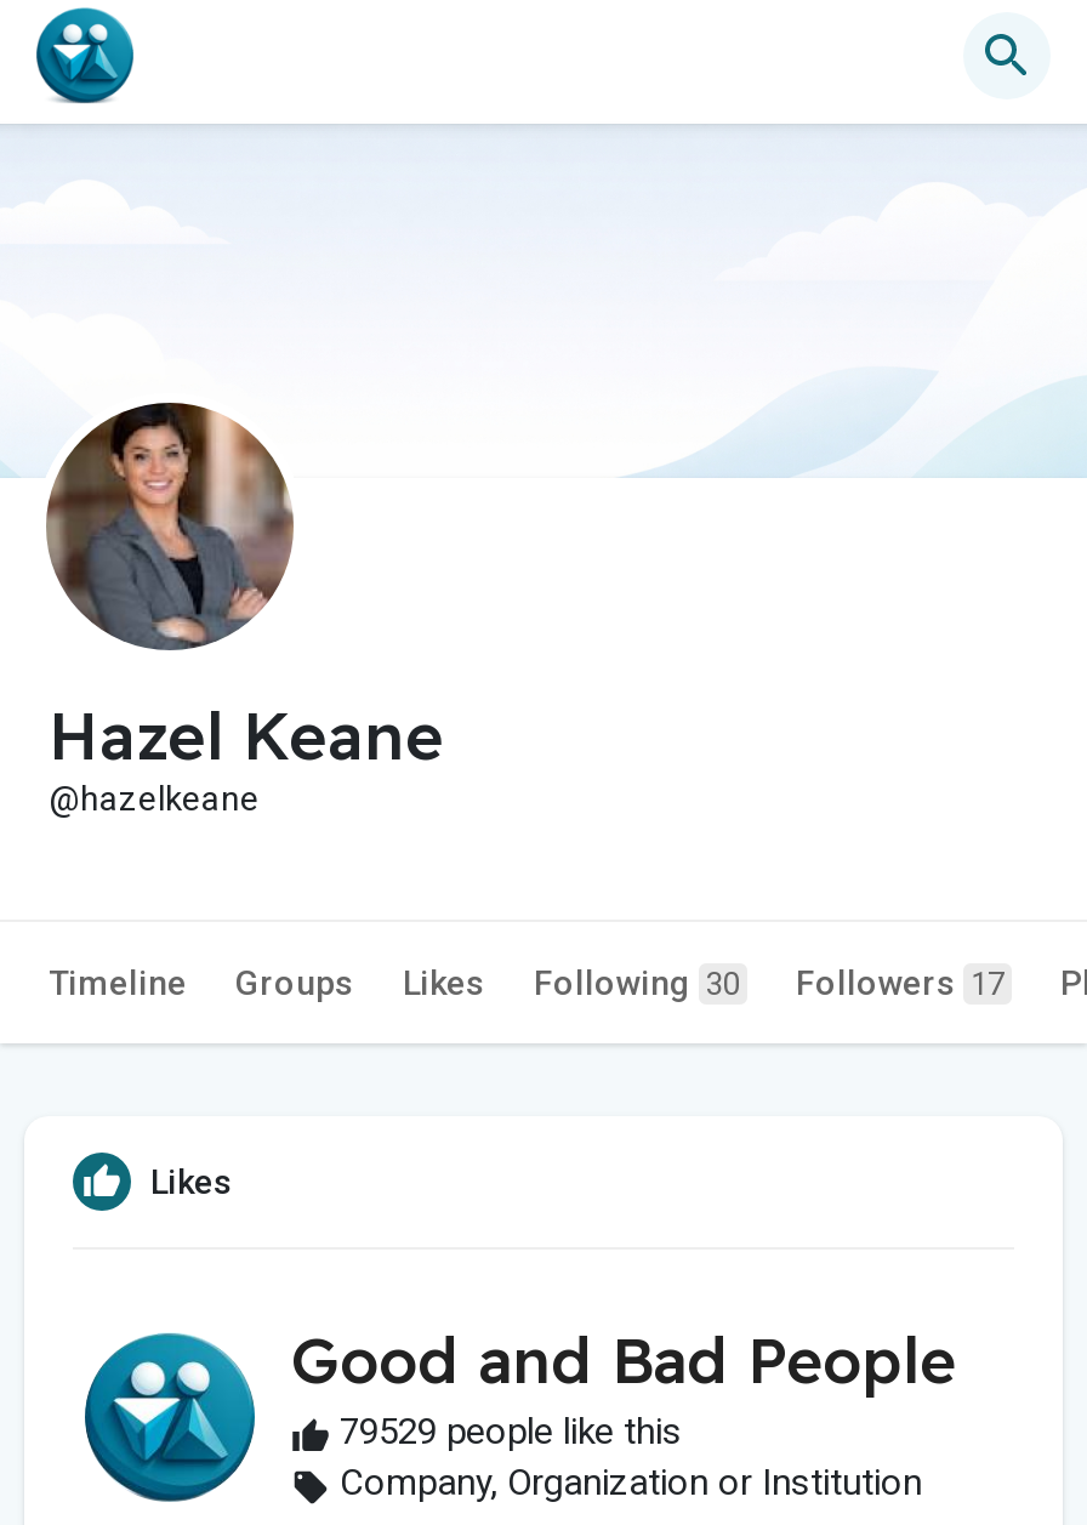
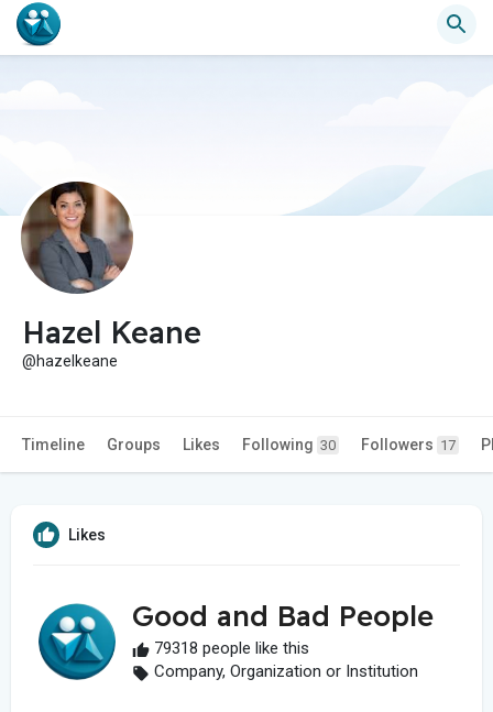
- 79529 people like this
+ 79318 people like this
